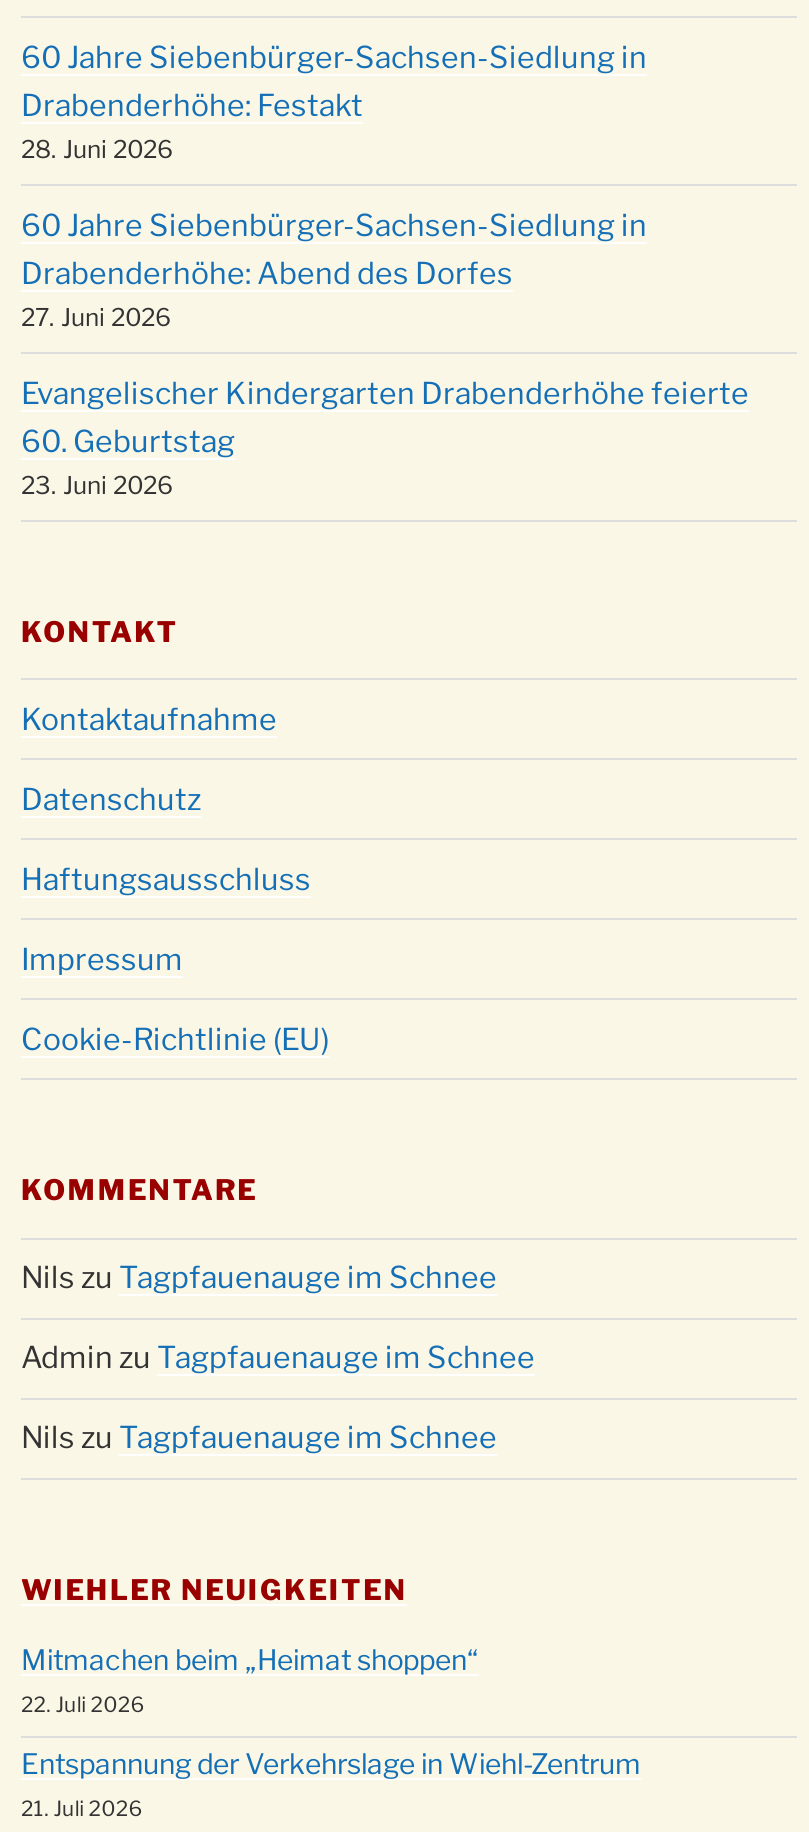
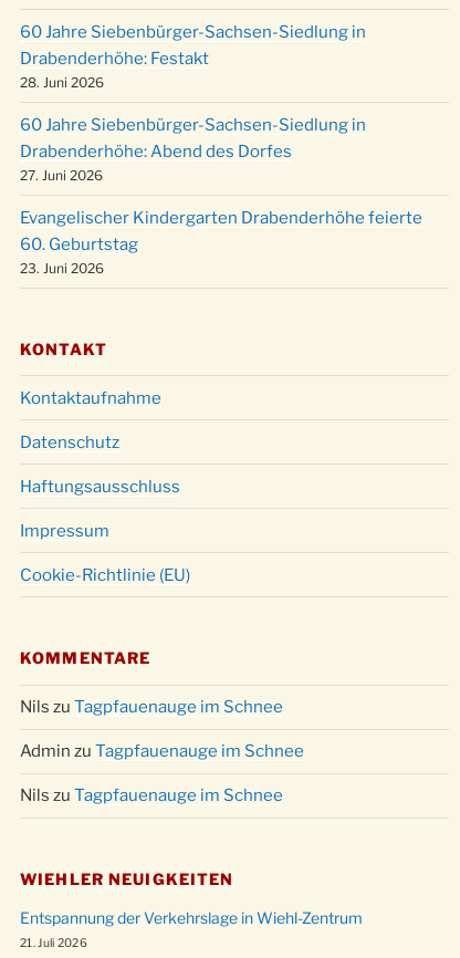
- Mitmachen beim „Heimat shoppen“
- 22. Juli 2026
